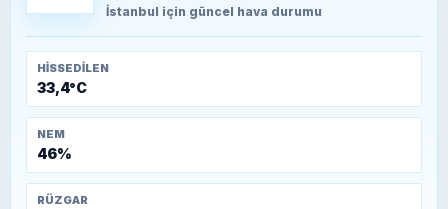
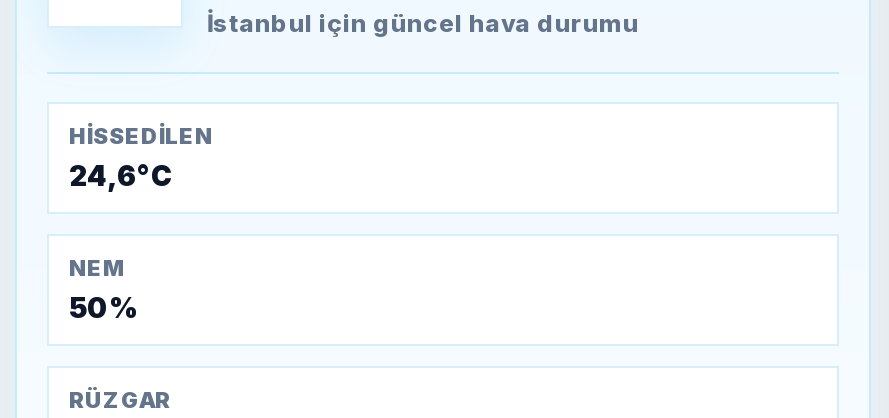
- 33,4°C
+ 24,6°C

- 46%
+ 50%
